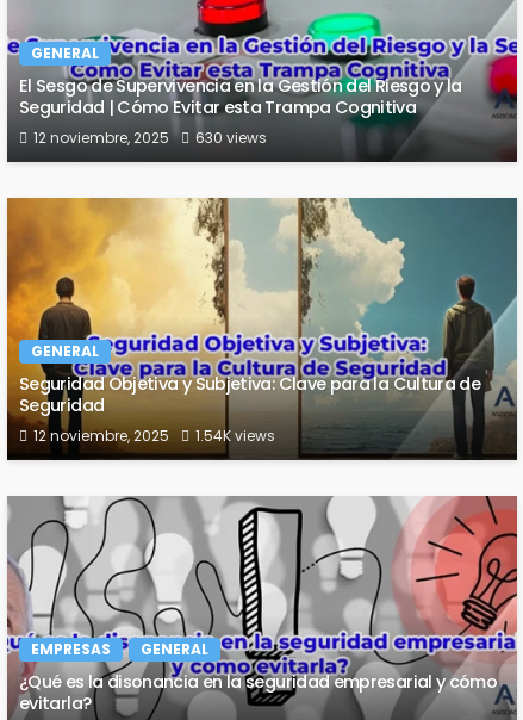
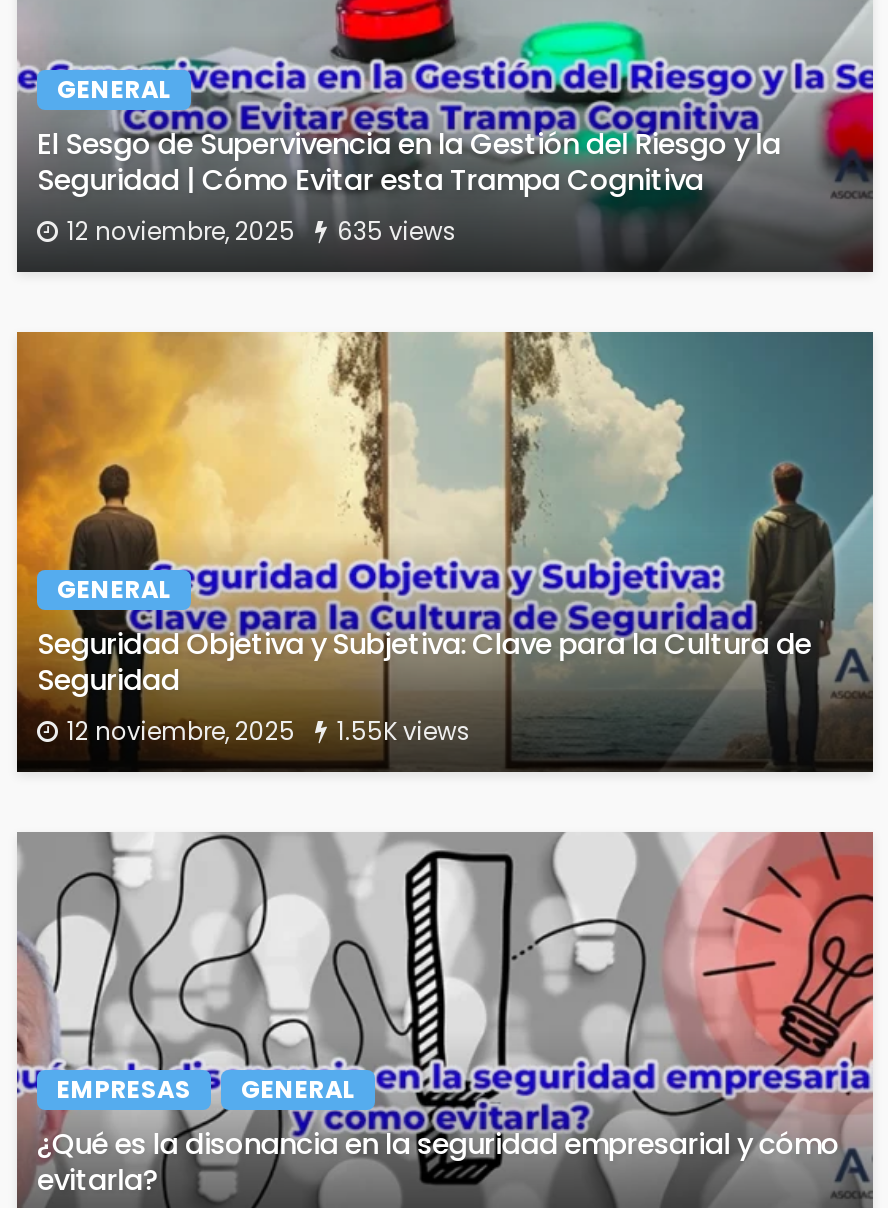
- 12 noviembre, 2025 630 views
+ 12 noviembre, 2025 635 views

- 12 noviembre, 2025 1.54K views
+ 12 noviembre, 2025 1.55K views
